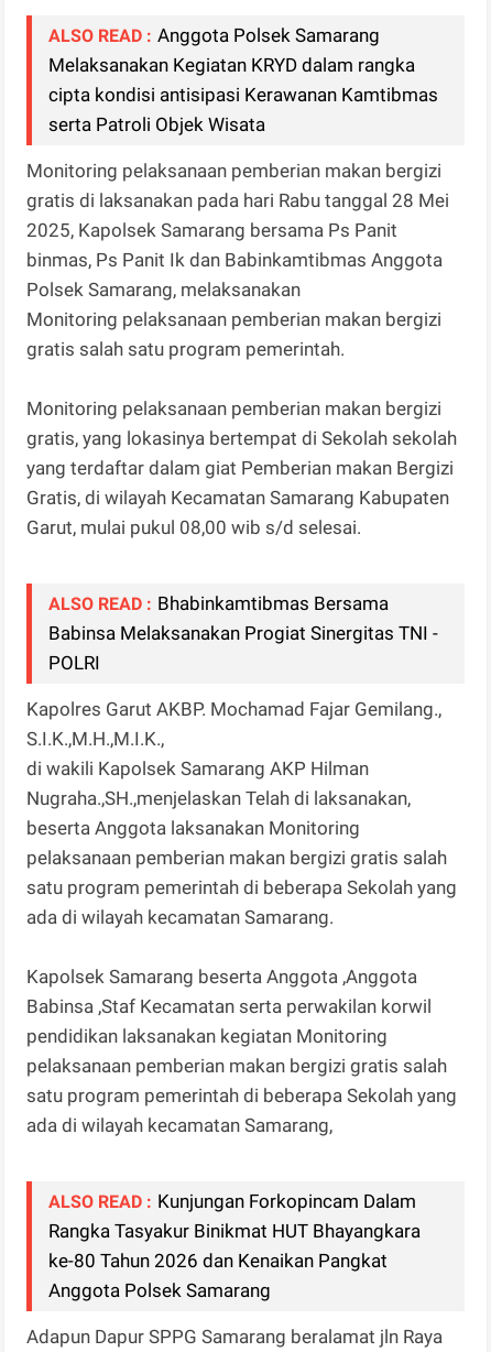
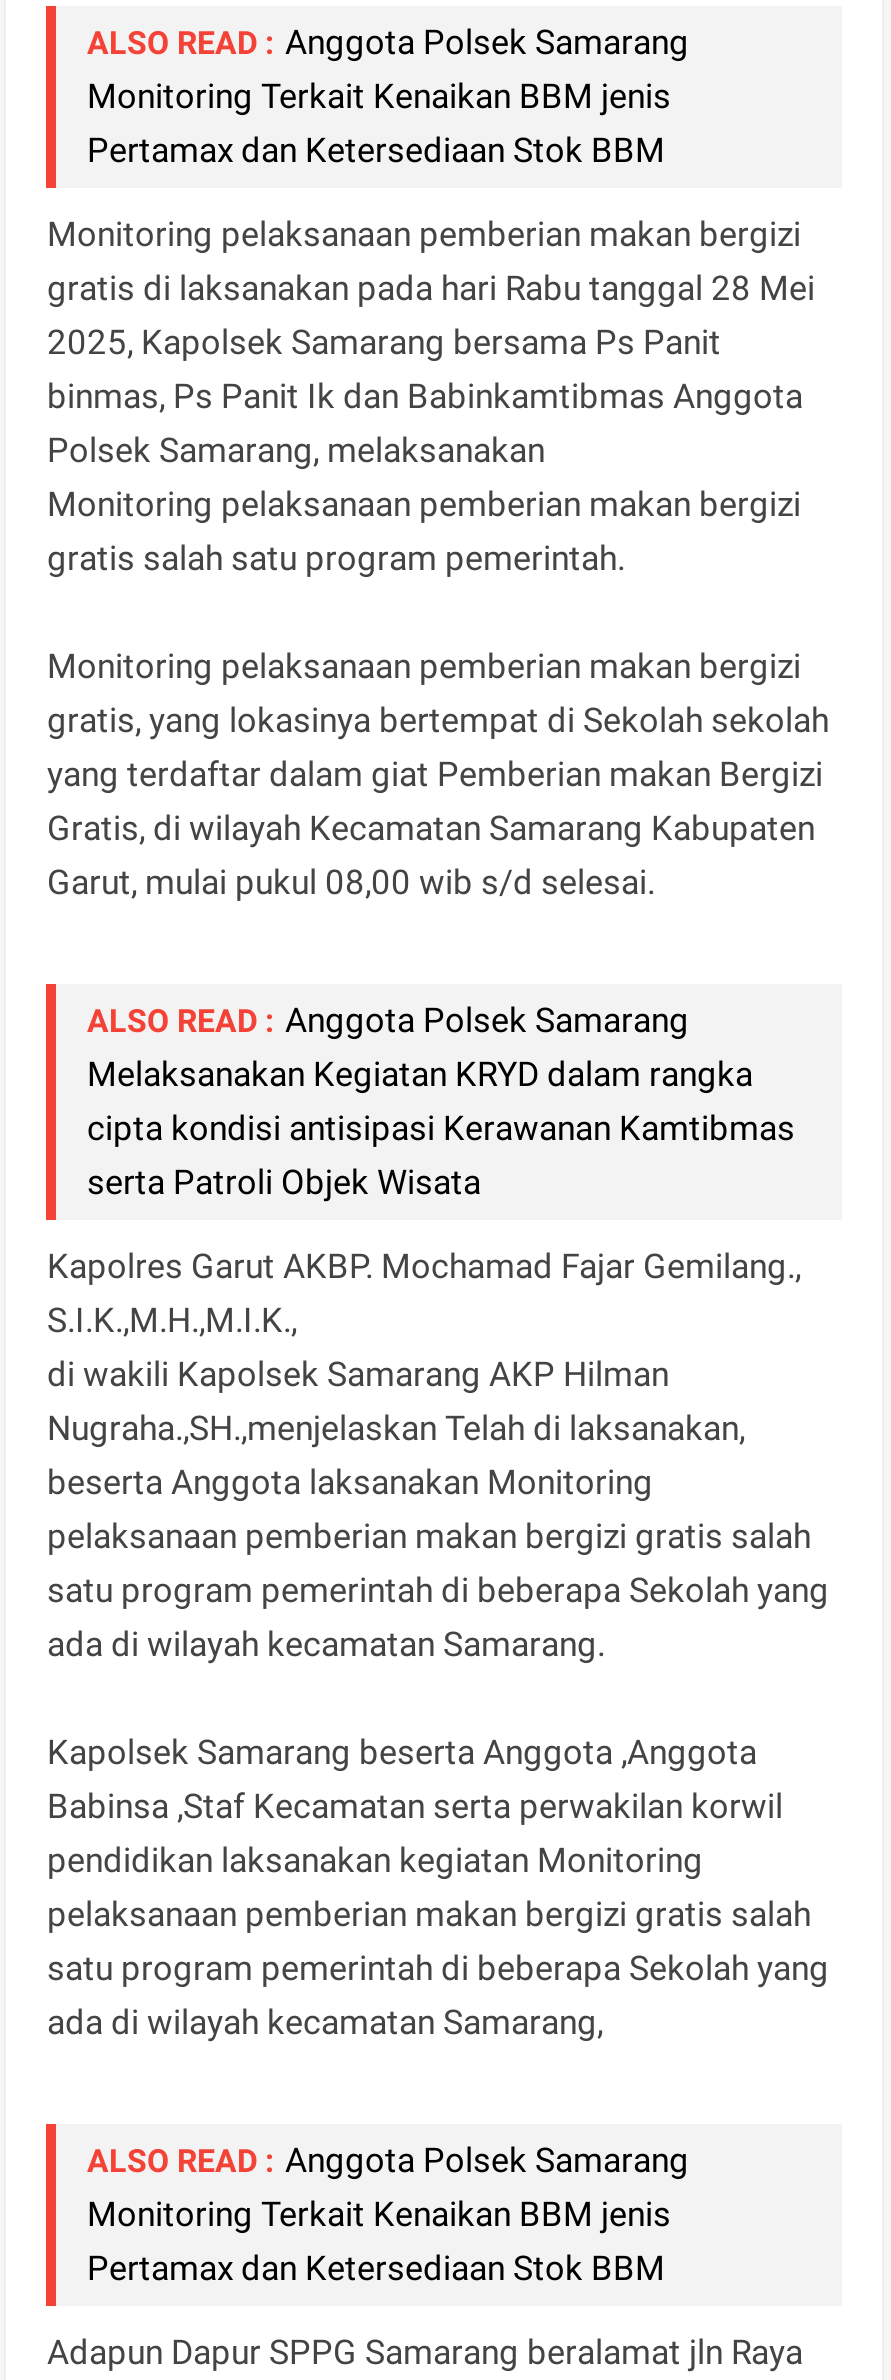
+ Monitoring Terkait Kenaikan BBM jenis
+ Pertamax dan Ketersediaan Stok BBM

moved down: Melaksanakan Kegiatan KRYD dalam rangka | cipta kondisi antisipasi Kerawanan Kamtibmas | serta Patroli Objek Wisata

- ALSO READ : Bhabinkamtibmas Bersama
- Babinsa Melaksanakan Progiat Sinergitas TNI -
- POLRI
+ ALSO READ : Anggota Polsek Samarang

- ALSO READ : Kunjungan Forkopincam Dalam
- Rangka Tasyakur Binikmat HUT Bhayangkara
- ke-80 Tahun 2026 dan Kenaikan Pangkat
- Anggota Polsek Samarang
+ ALSO READ : Anggota Polsek Samarang
+ Monitoring Terkait Kenaikan BBM jenis
+ Pertamax dan Ketersediaan Stok BBM
